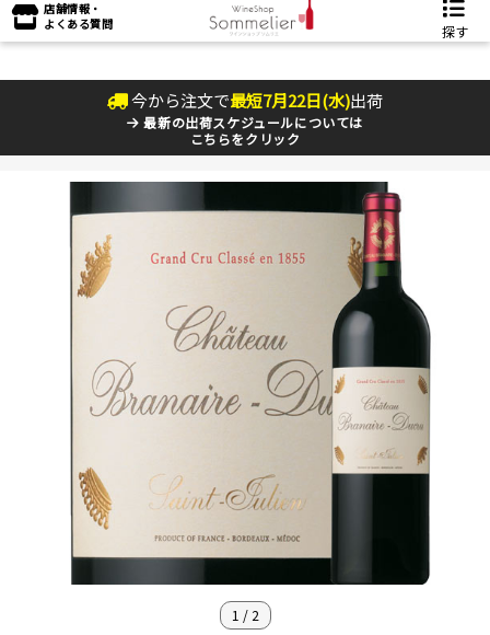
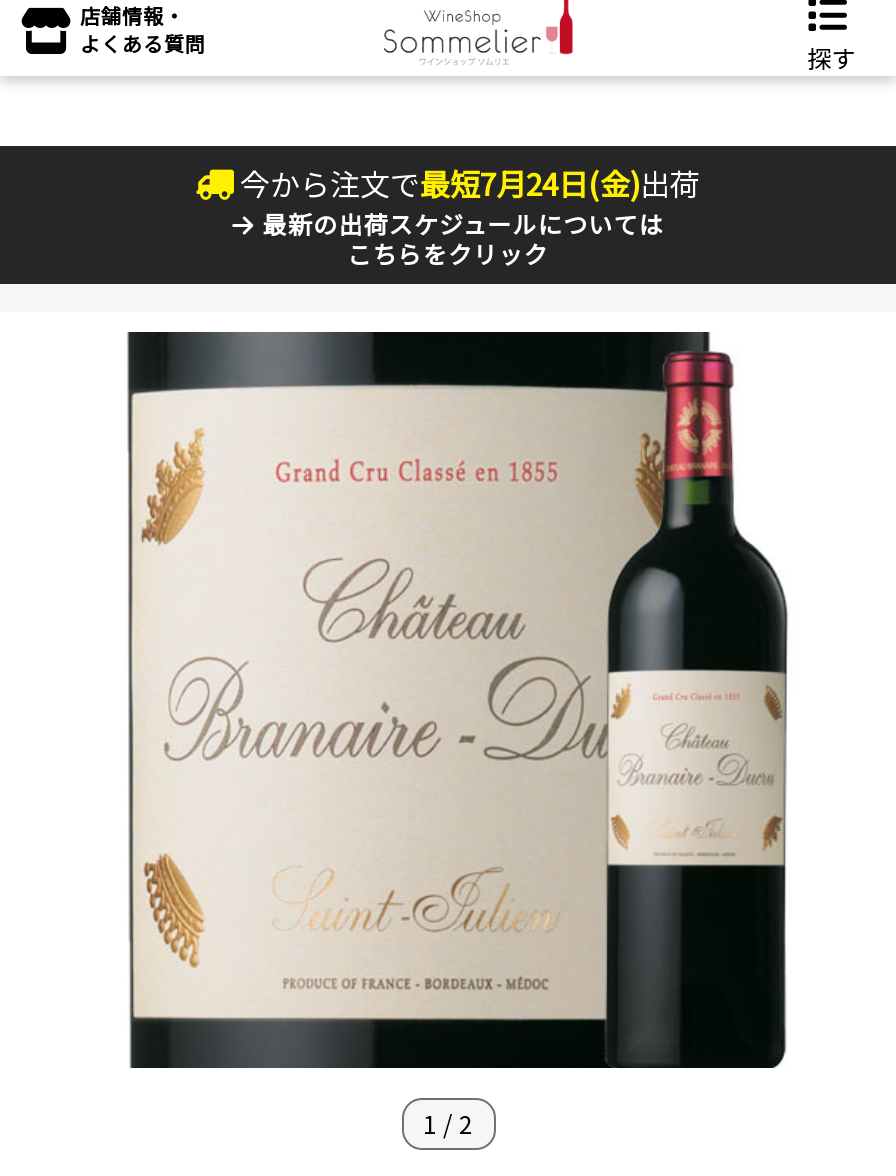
- 今から注文で最短7月22日(水)出荷
+ 今から注文で最短7月24日(金)出荷
